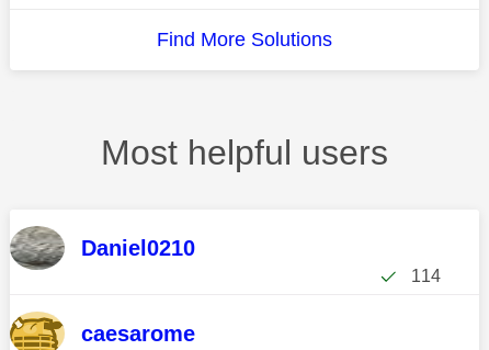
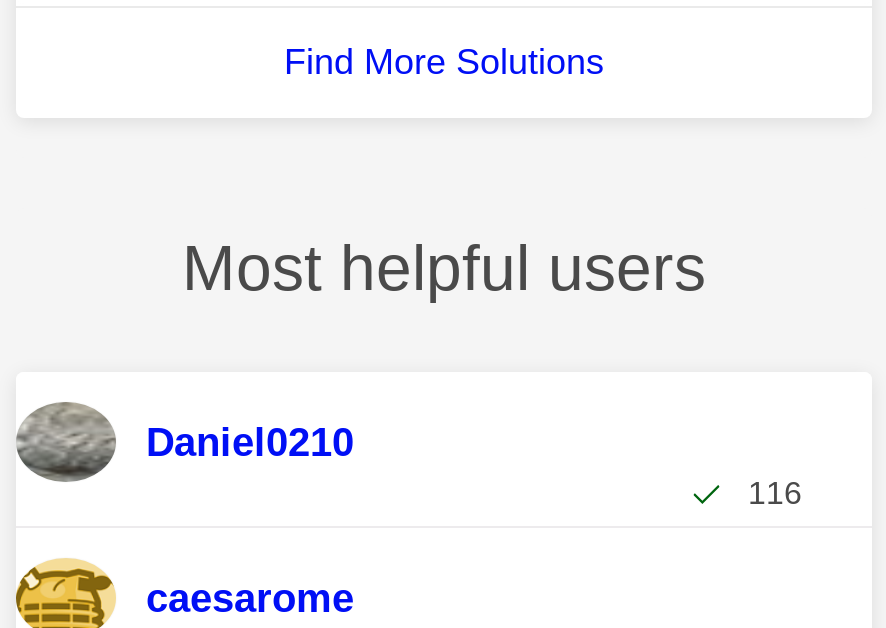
- 114
+ 116
